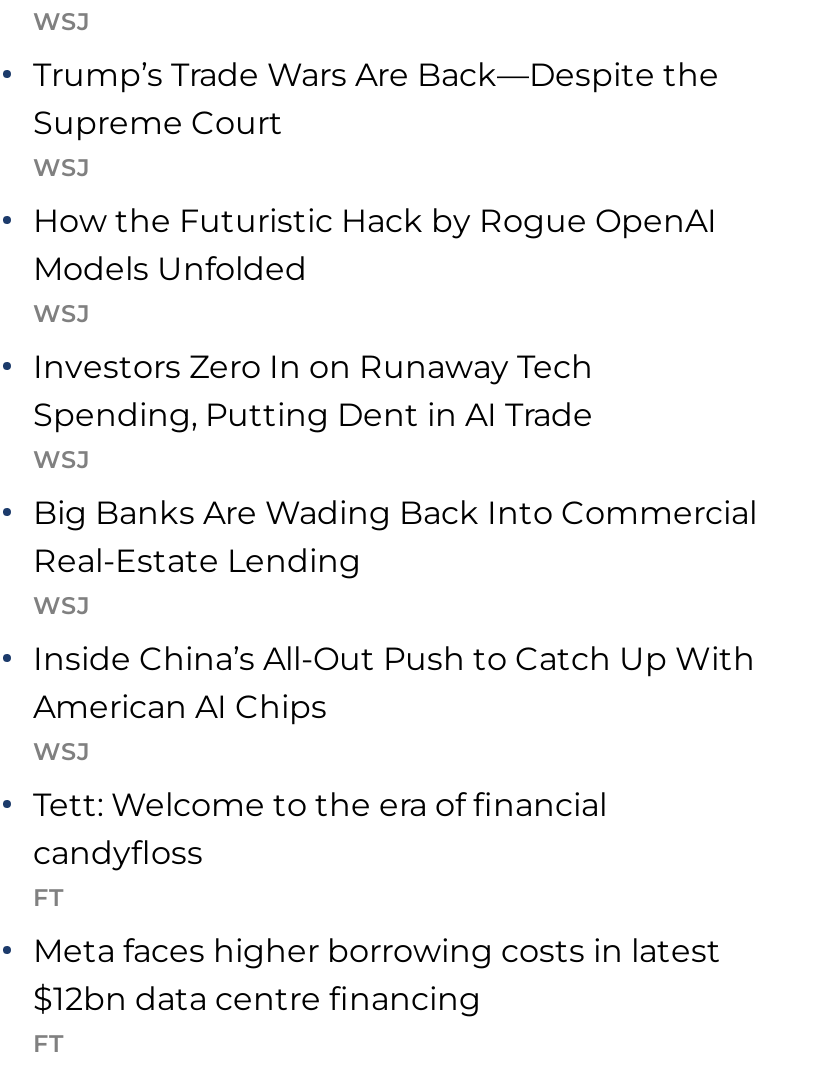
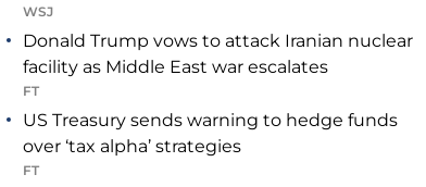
- Trump’s Trade Wars Are Back—Despite the
- Supreme Court
- WSJ
- How the Futuristic Hack by Rogue OpenAI
- Models Unfolded
- WSJ
- Investors Zero In on Runaway Tech
- Spending, Putting Dent in AI Trade
- WSJ
- Big Banks Are Wading Back Into Commercial
- Real-Estate Lending
- WSJ
- Inside China’s All-Out Push to Catch Up With
- American AI Chips
- WSJ
- Tett: Welcome to the era of financial
- candyfloss
+ Donald Trump vows to attack Iranian nuclear
+ facility as Middle East war escalates

- Meta faces higher borrowing costs in latest
- $12bn data centre financing
+ US Treasury sends warning to hedge funds
+ over ‘tax alpha’ strategies
